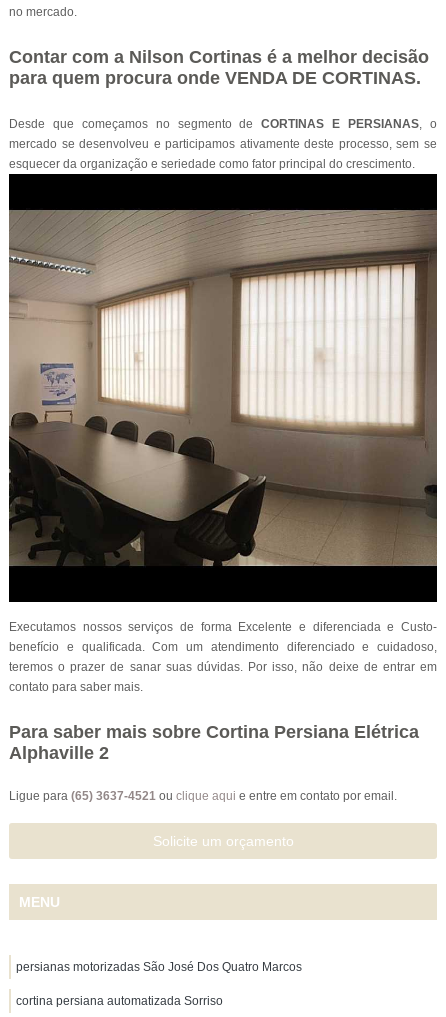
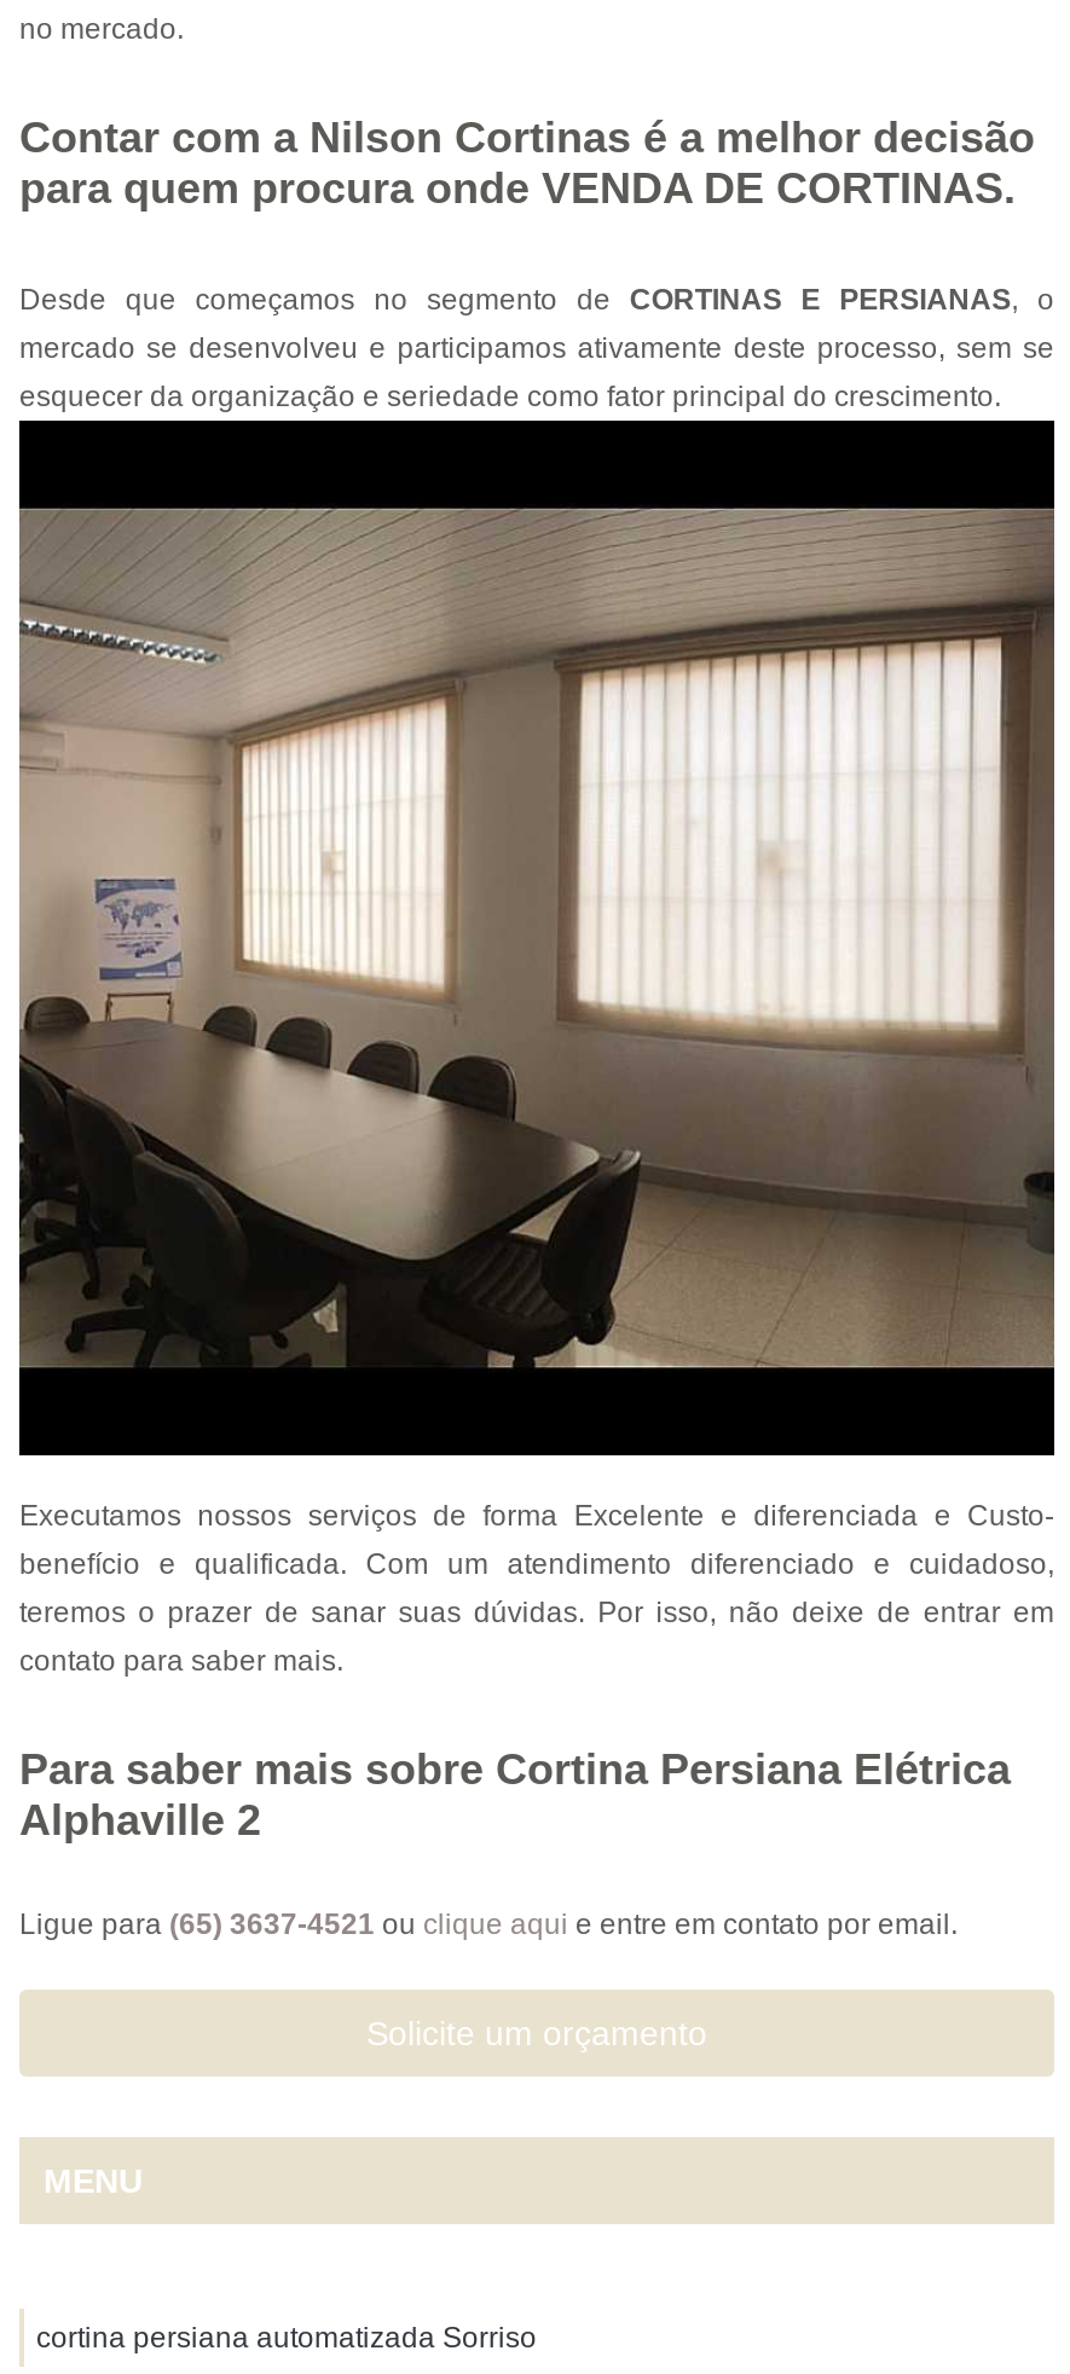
- persianas motorizadas São José Dos Quatro Marcos
